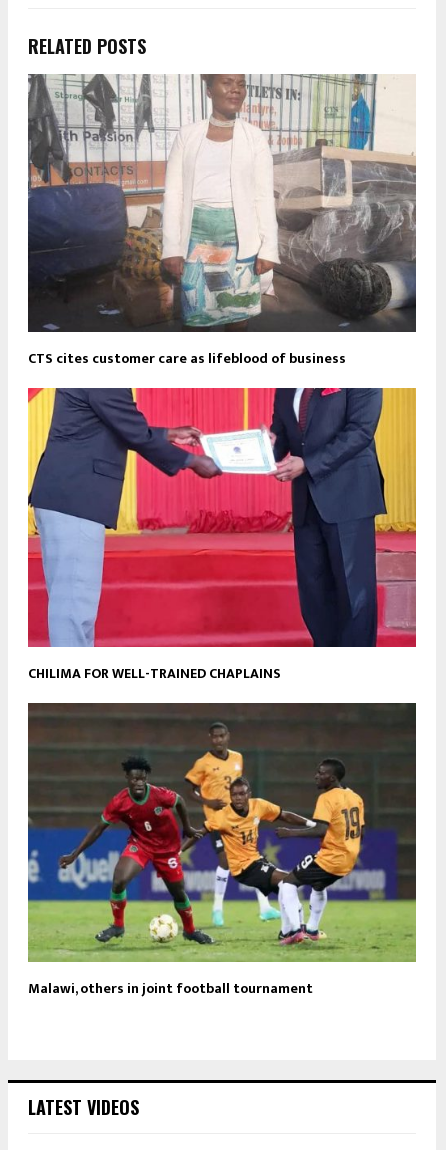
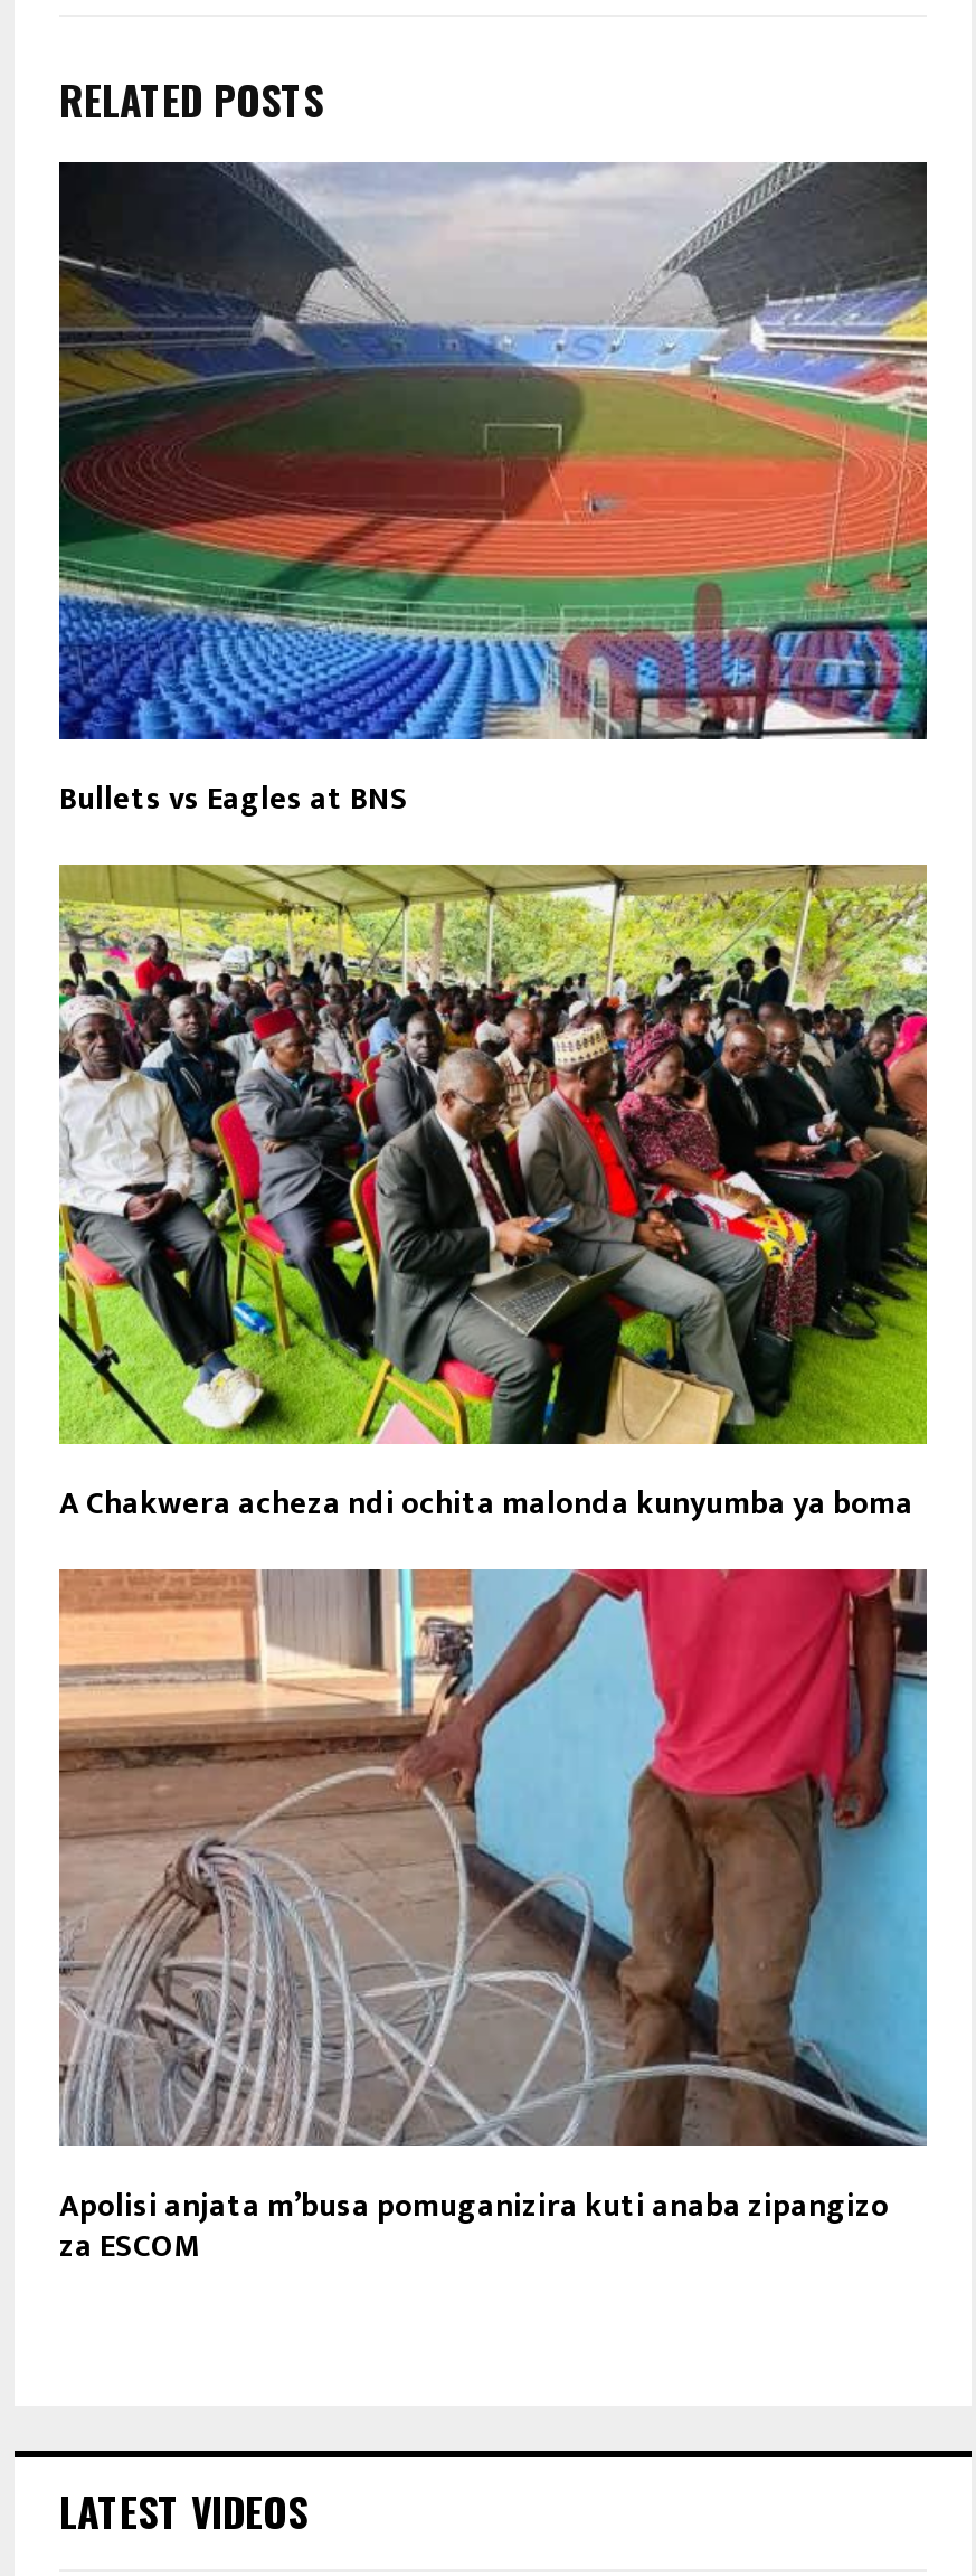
- [image]
- CTS cites customer care as lifeblood of business
+ [image]
+ Bullets vs Eagles at BNS

- [image]
- CHILIMA FOR WELL-TRAINED CHAPLAINS
+ [image]
+ A Chakwera acheza ndi ochita malonda kunyumba ya boma

- [image]
- Malawi, others in joint football tournament
+ [image]
+ Apolisi anjata m’busa pomuganizira kuti anaba zipangizo
+ za ESCOM
